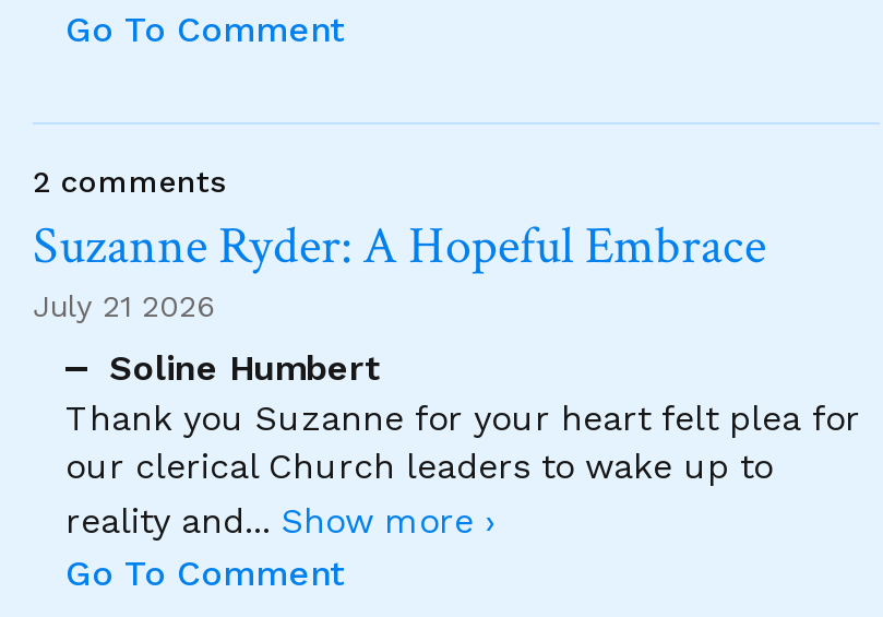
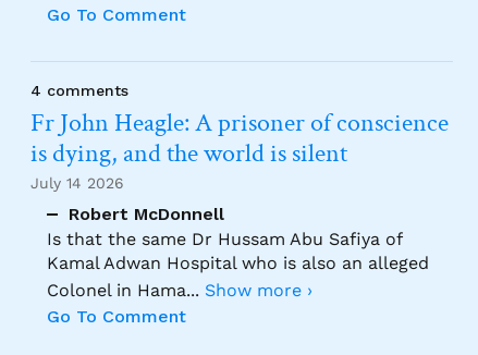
- 2 comments
- Suzanne Ryder: A Hopeful Embrace
- July 21 2026
+ 4 comments
+ Fr John Heagle: A prisoner of conscience
+ is dying, and the world is silent
+ July 14 2026

- Soline Humbert
- Thank you Suzanne for your heart felt plea for
- our clerical Church leaders to wake up to
- reality and... Show more ›
+ Robert McDonnell
+ Is that the same Dr Hussam Abu Safiya of
+ Kamal Adwan Hospital who is also an alleged
+ Colonel in Hama... Show more ›
